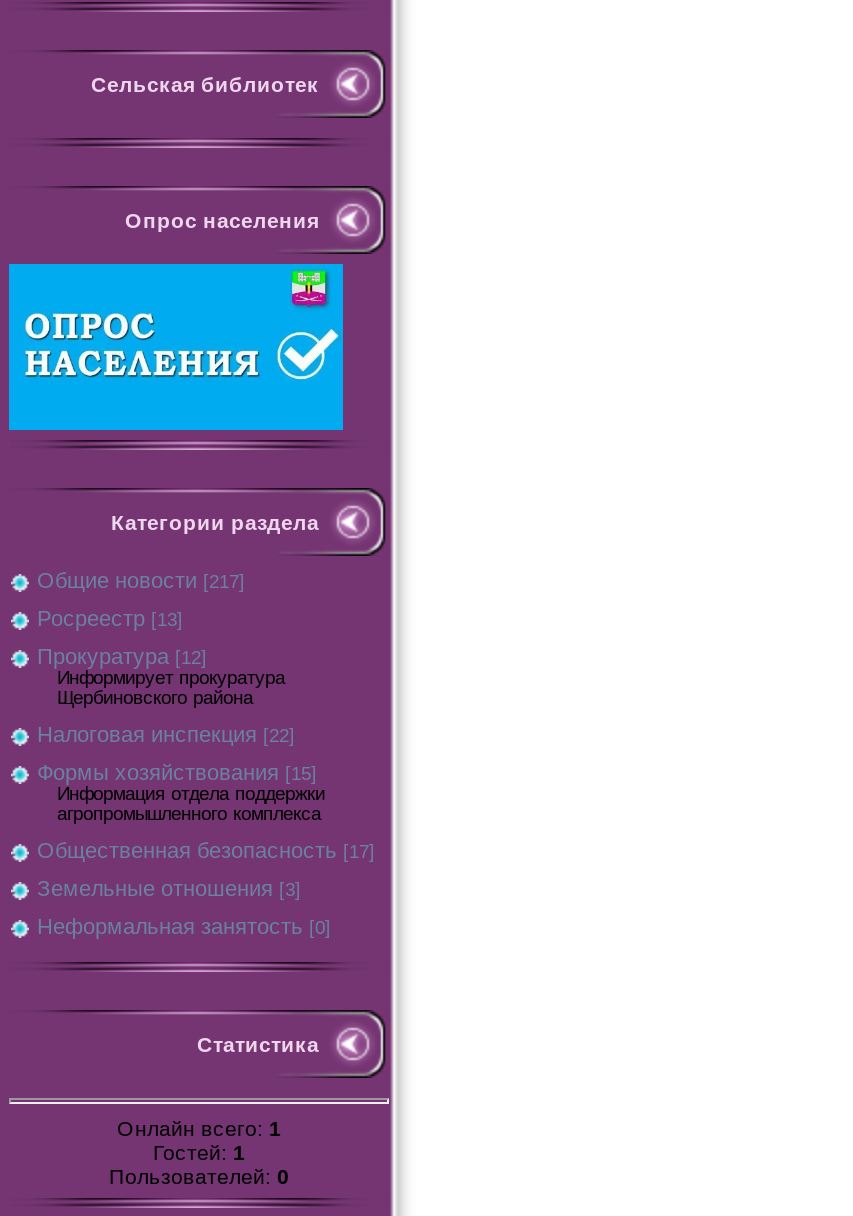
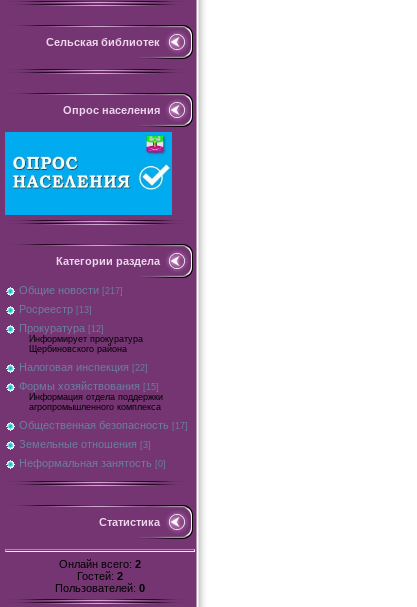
- Онлайн всего: 1
+ Онлайн всего: 2

- Гостей: 1
+ Гостей: 2
